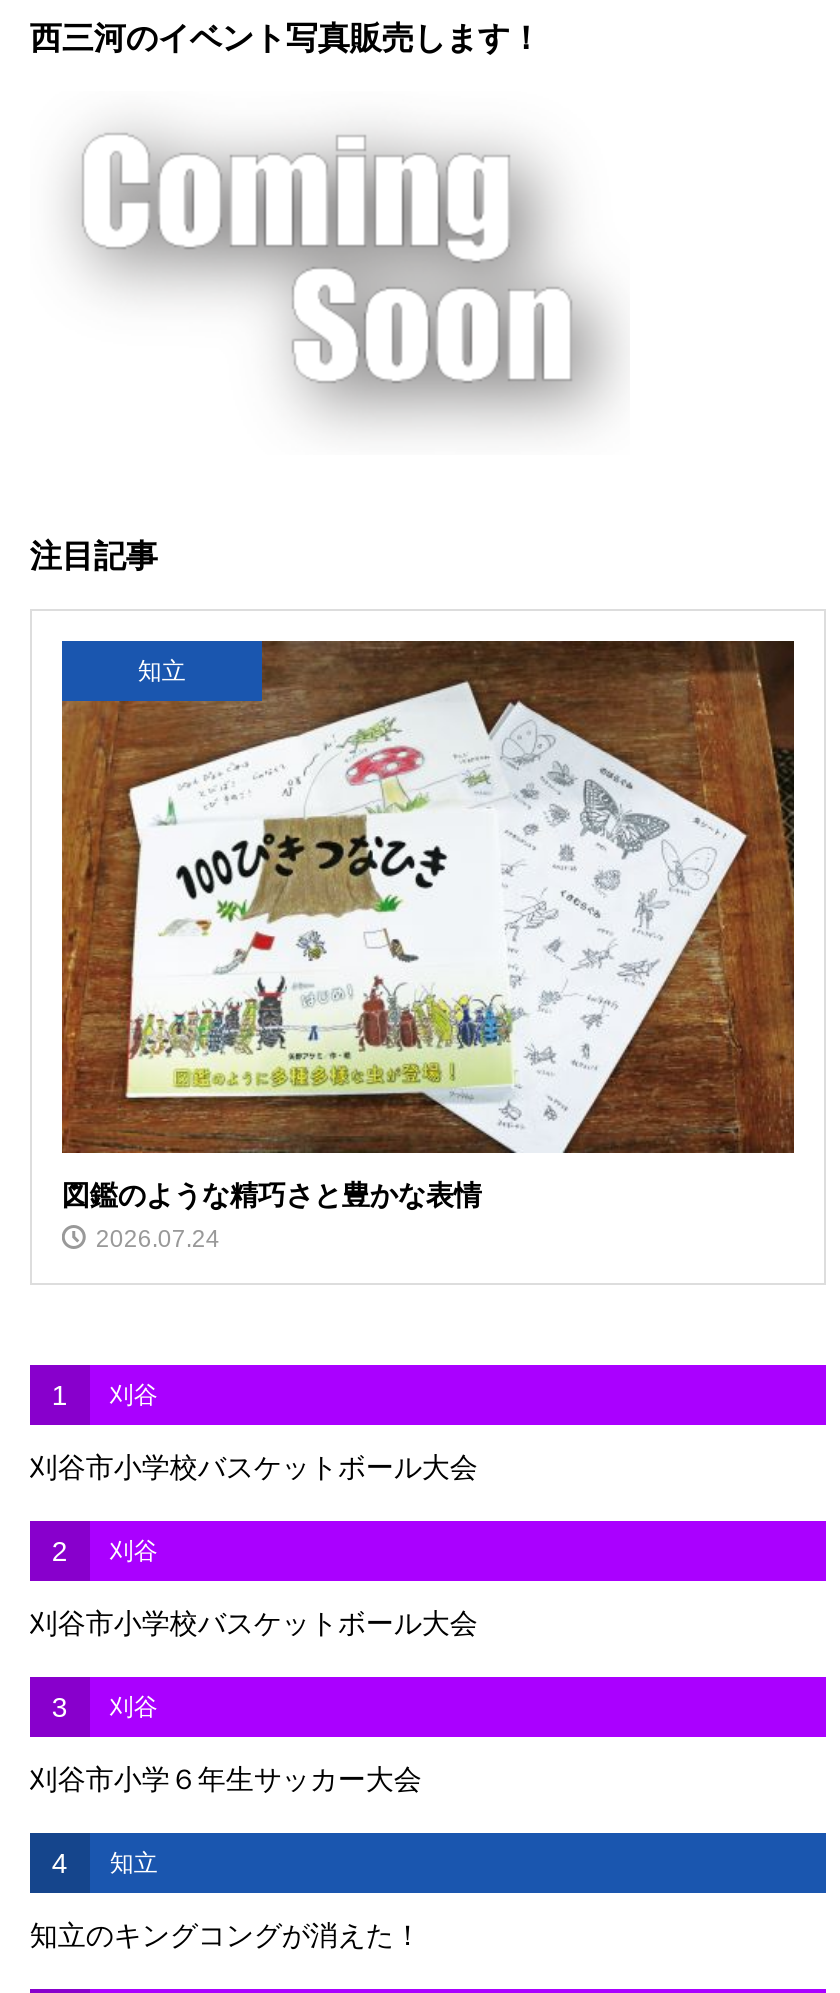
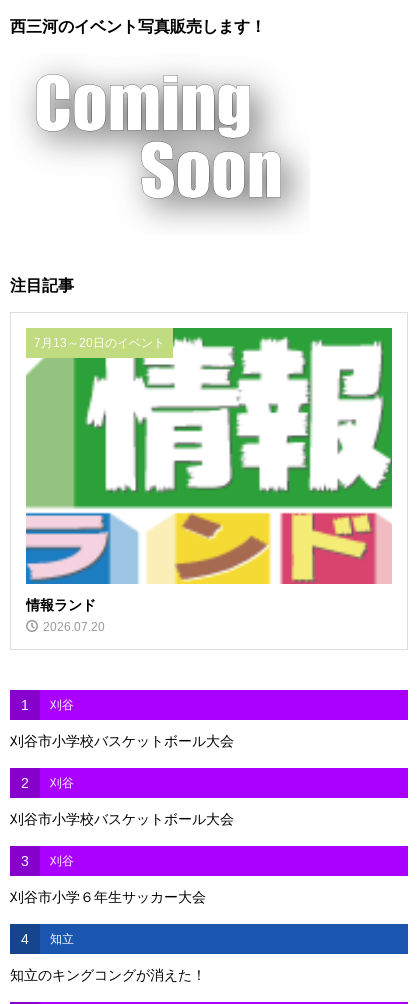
- [image]
- 知立
+ [image]
+ 7月13～20日のイベント

- 図鑑のような精巧さと豊かな表情
- 2026.07.24
+ 情報ランド
+ 2026.07.20
